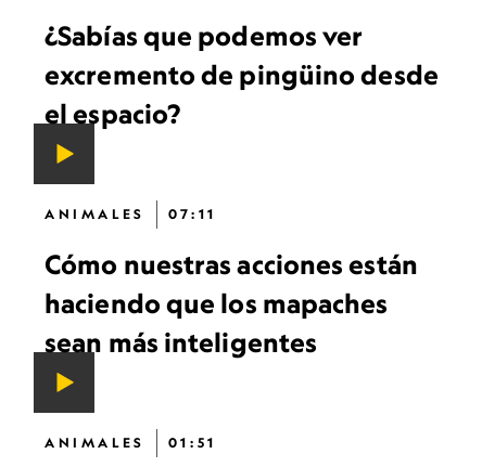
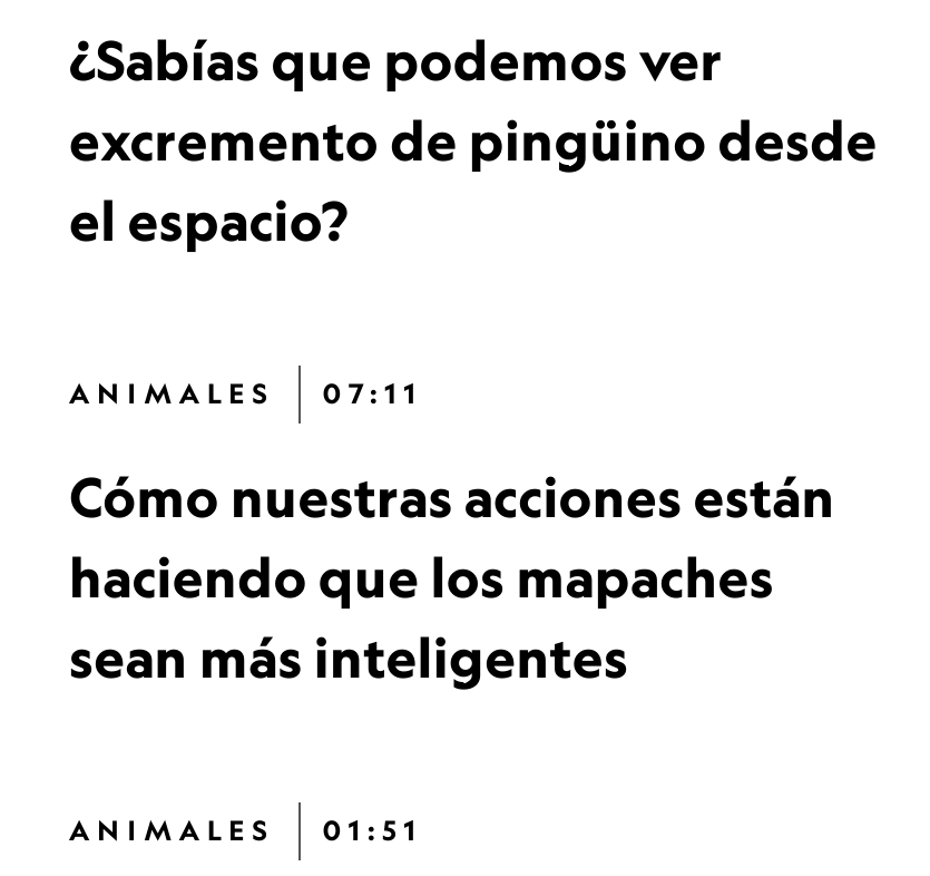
- [image]

- [image]
